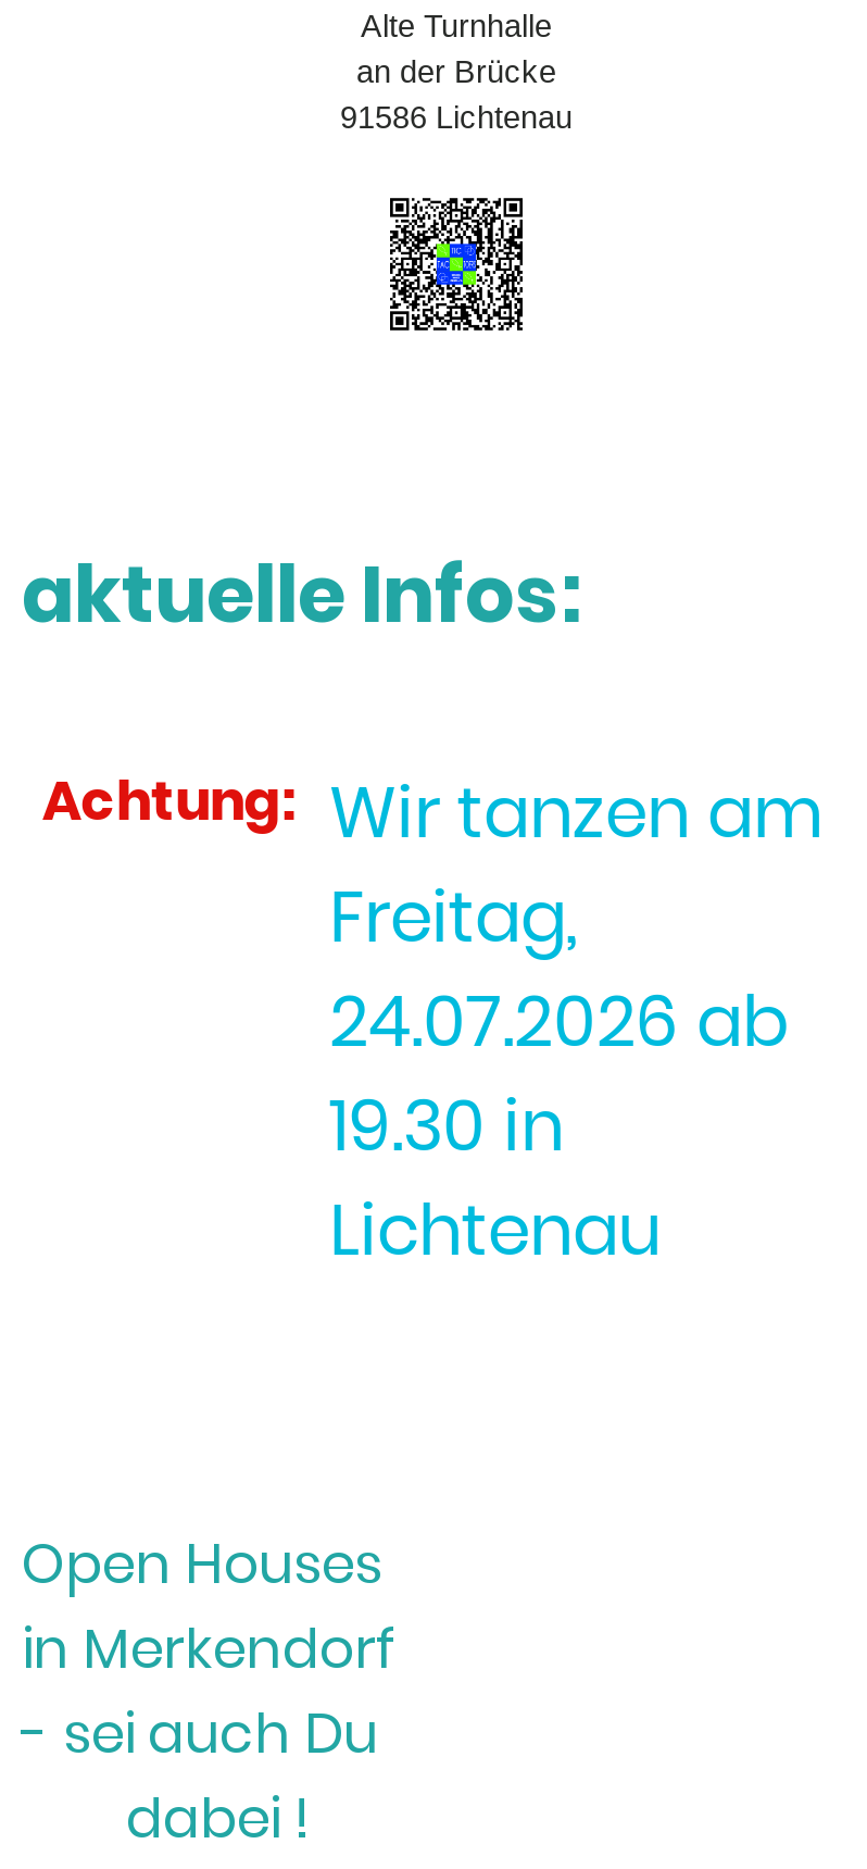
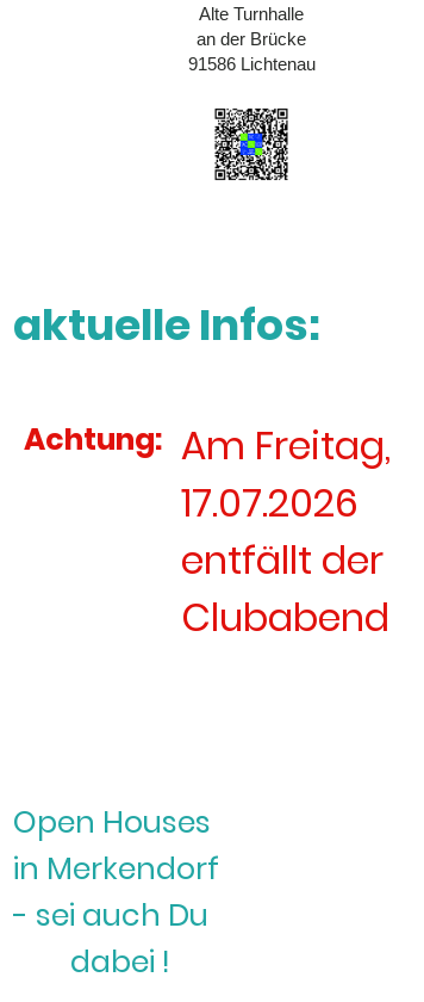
- Achtung: Wir tanzen am
- Freitag,
- 24.07.2026 ab
- 19.30 in
- Lichtenau
+ Achtung: Am Freitag,
+ 17.07.2026
+ entfällt der
+ Clubabend
